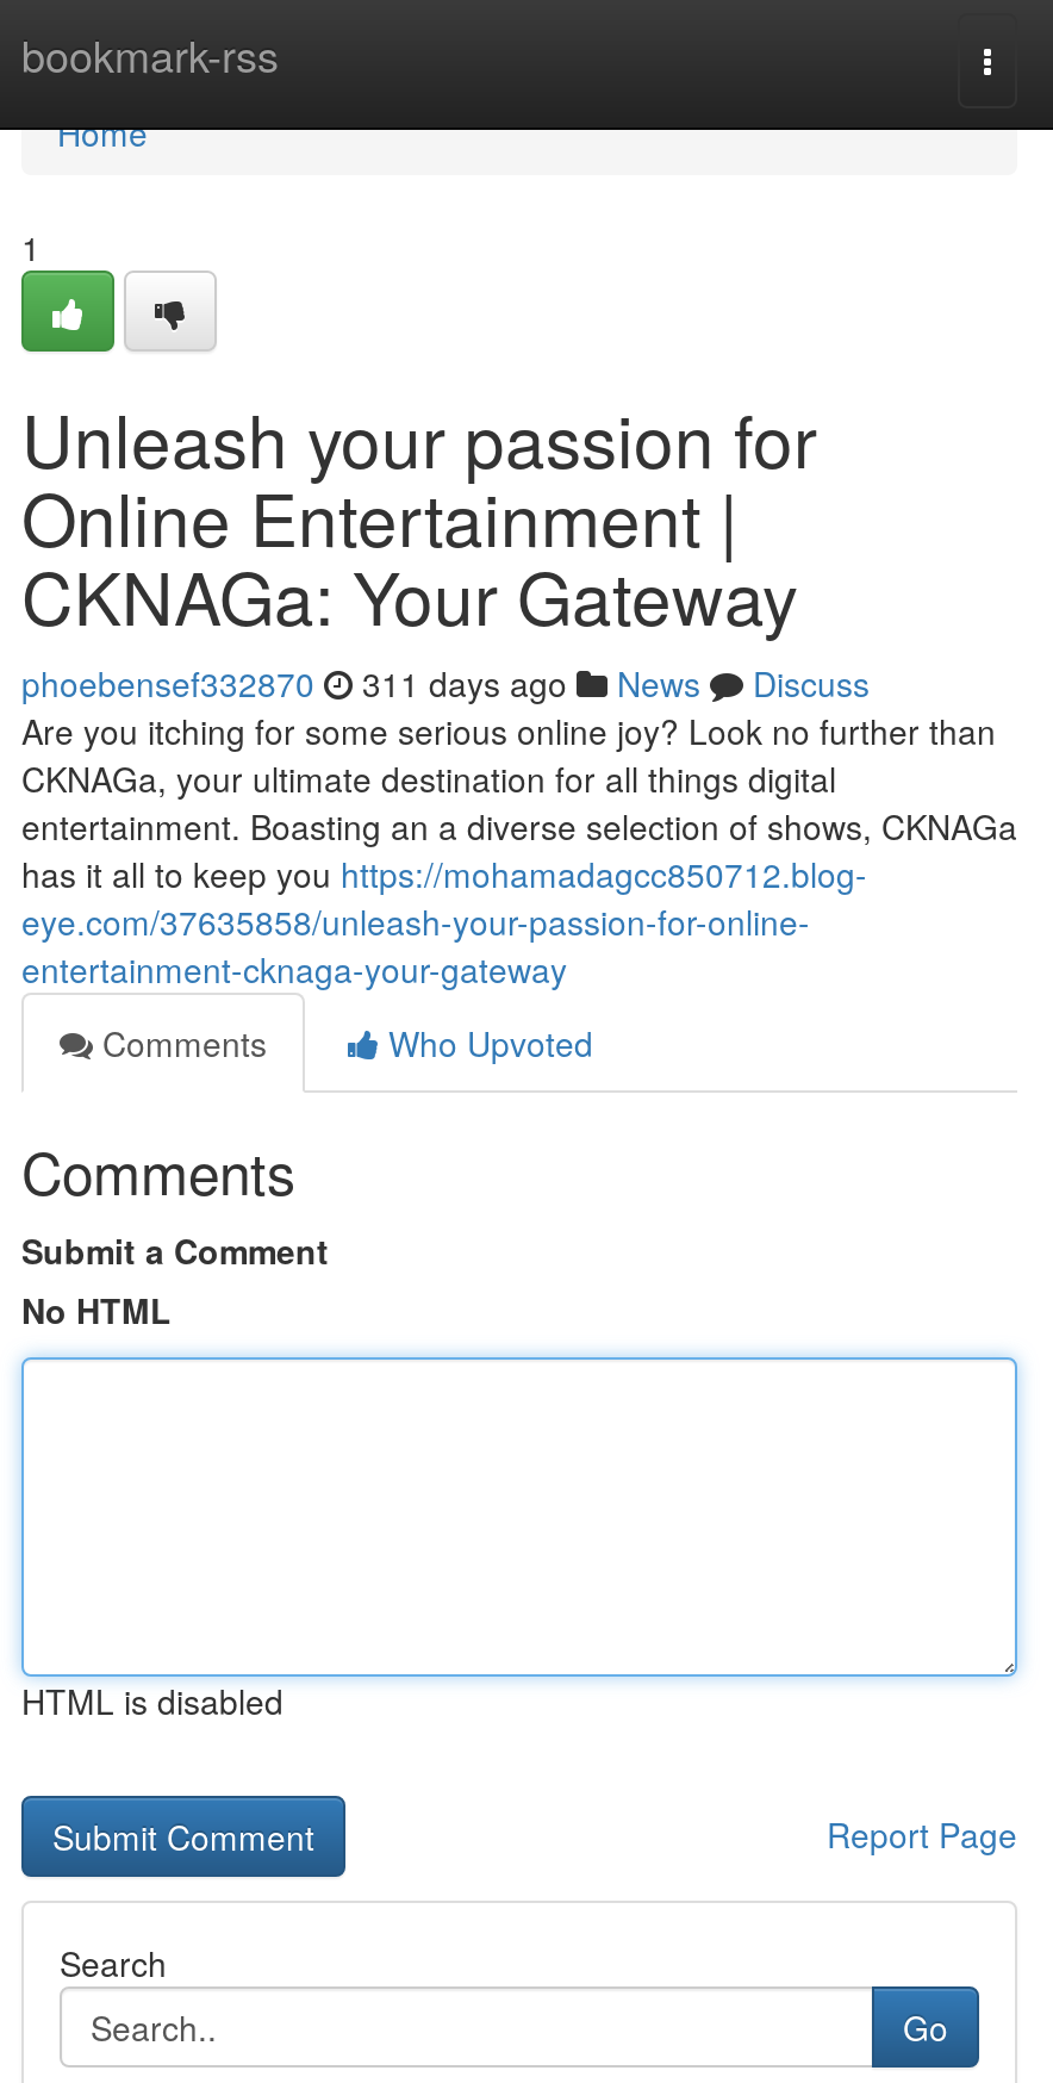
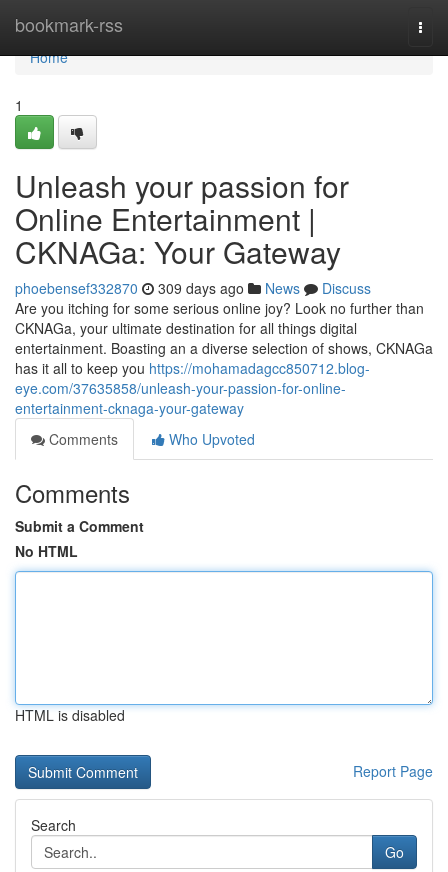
- phoebensef332870 311 days ago News Discuss
+ phoebensef332870 309 days ago News Discuss
